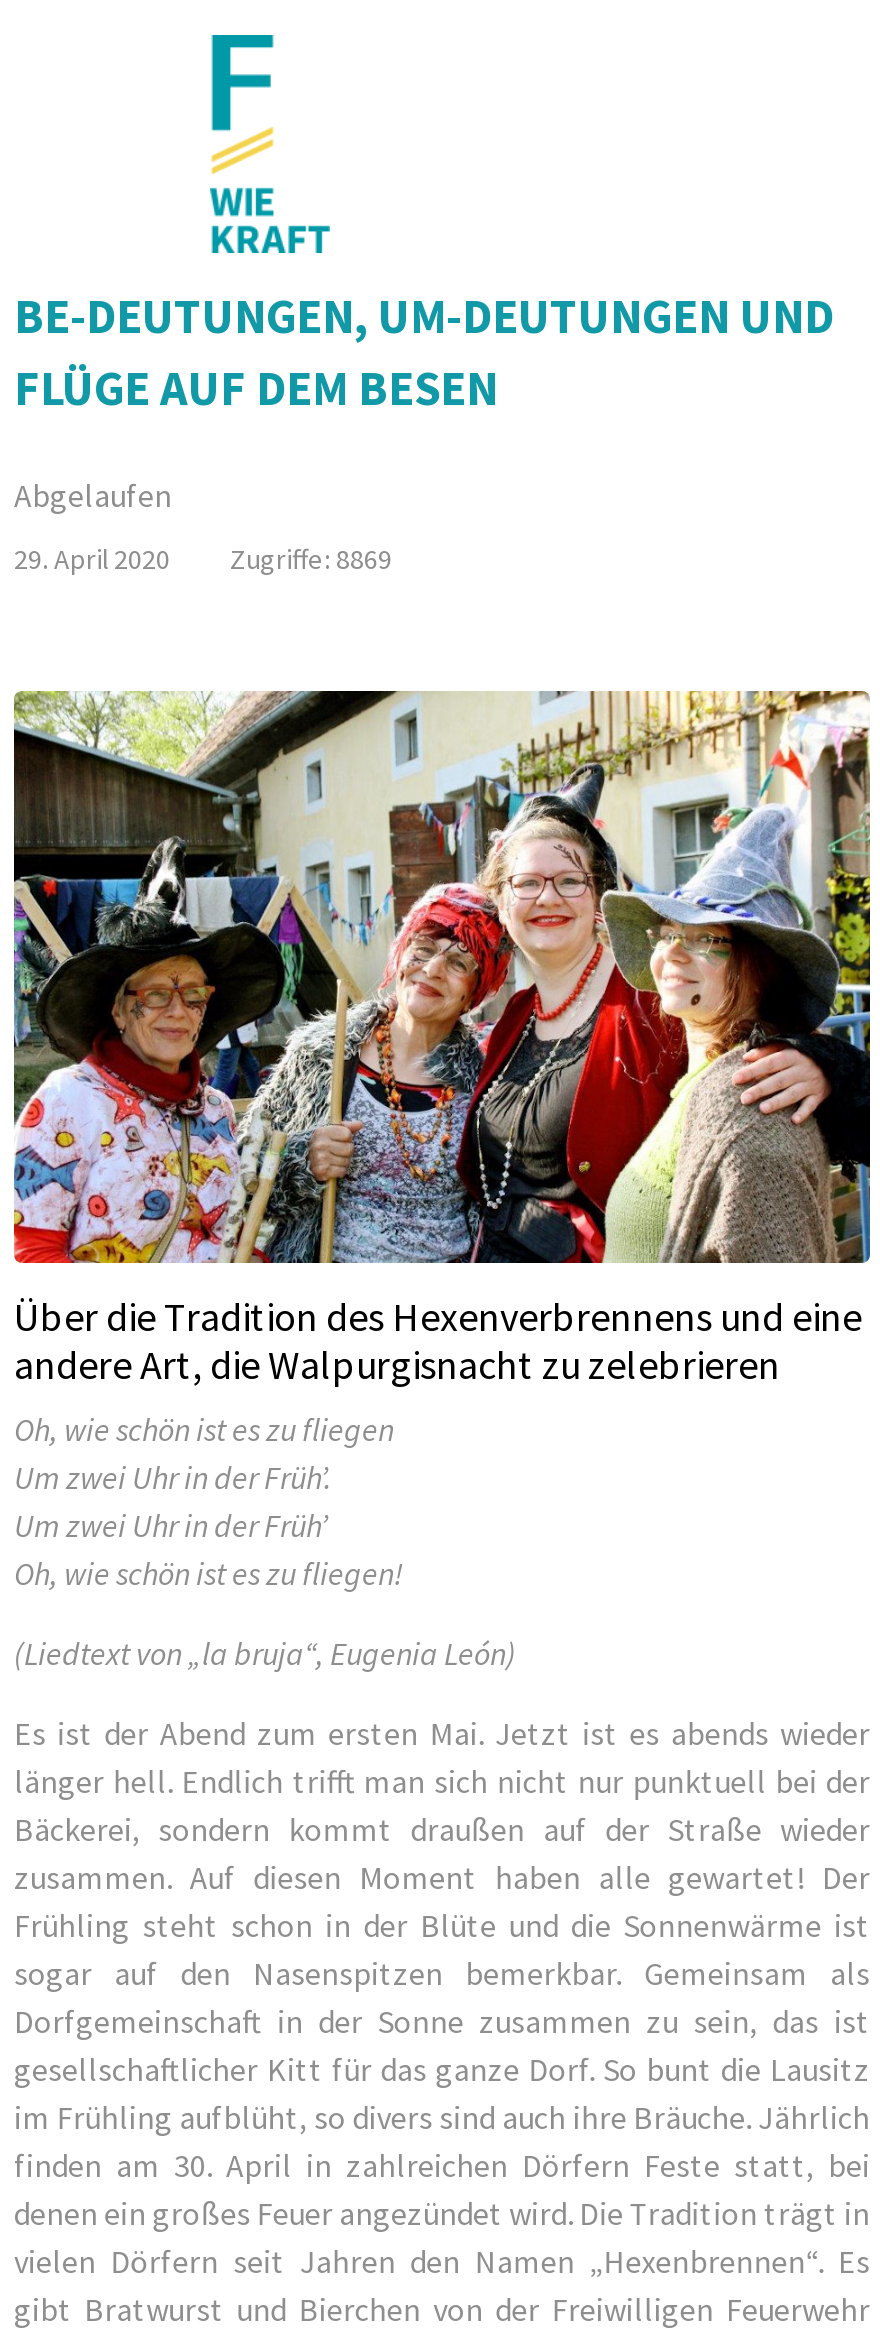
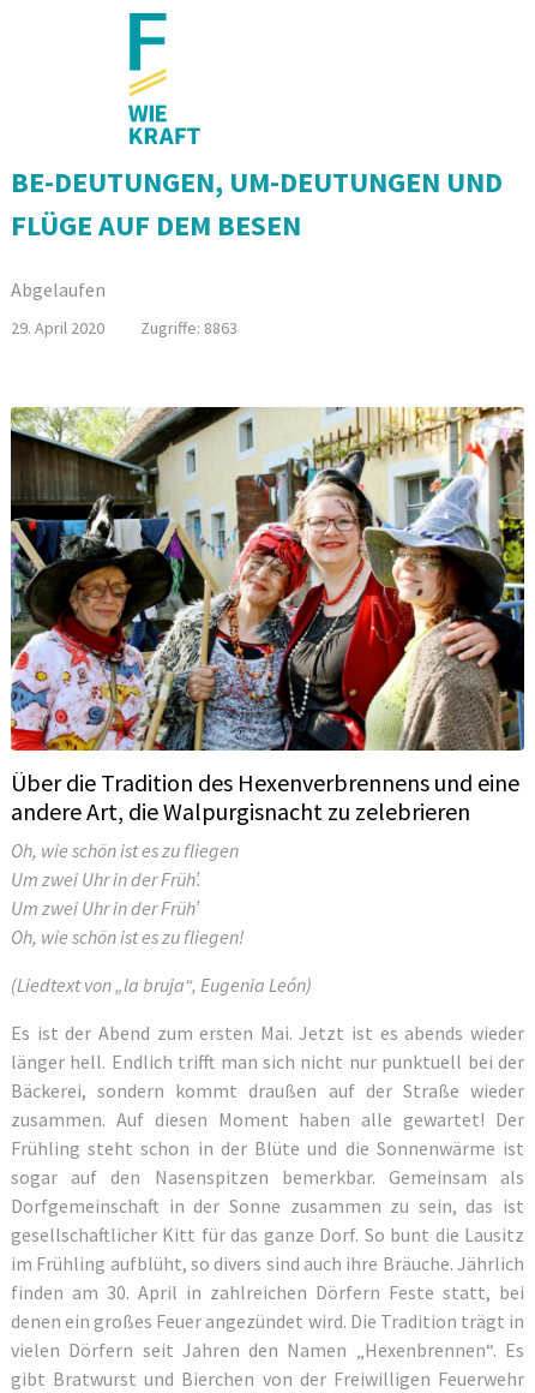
- 29. April 2020 Zugriffe: 8869
+ 29. April 2020 Zugriffe: 8863
